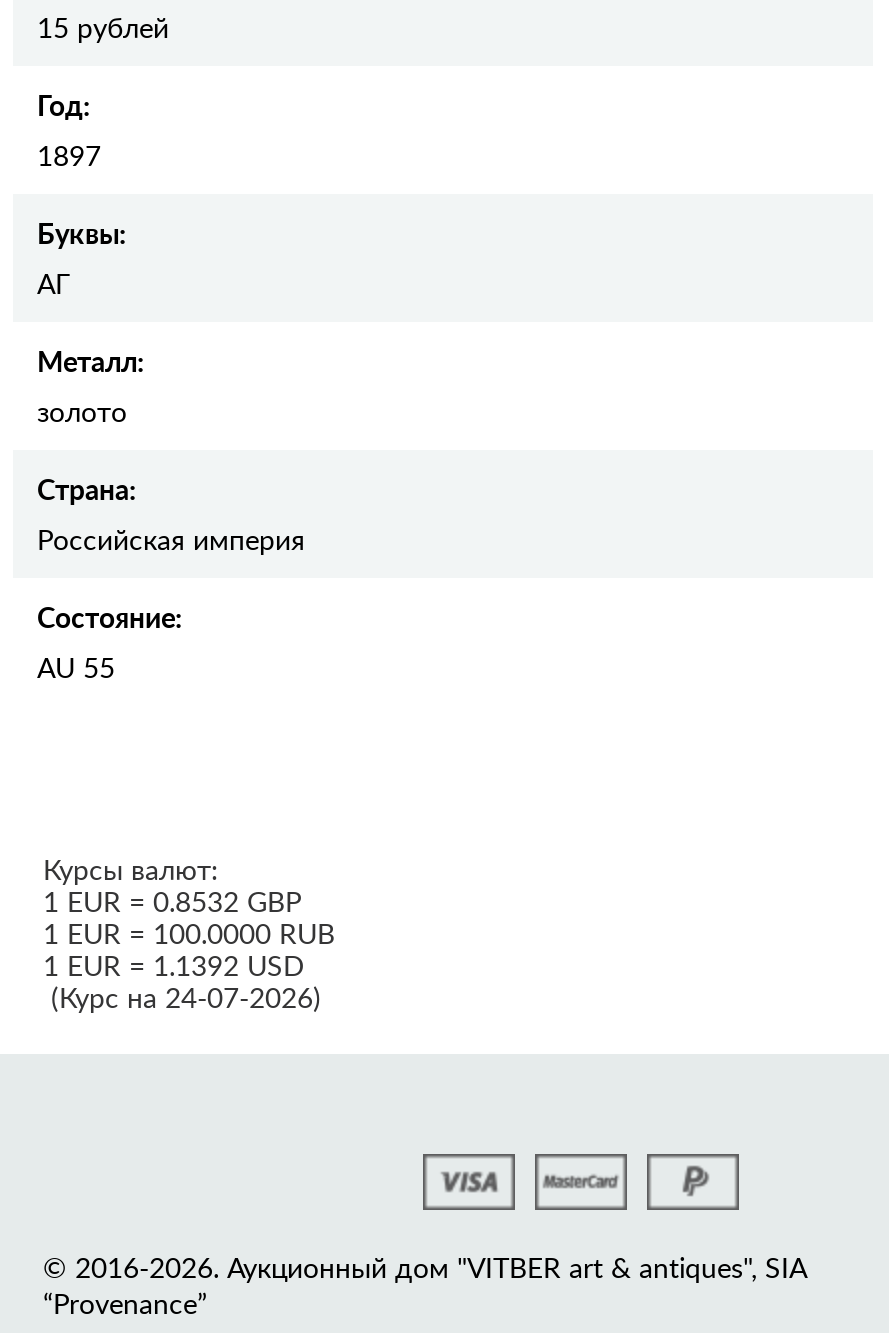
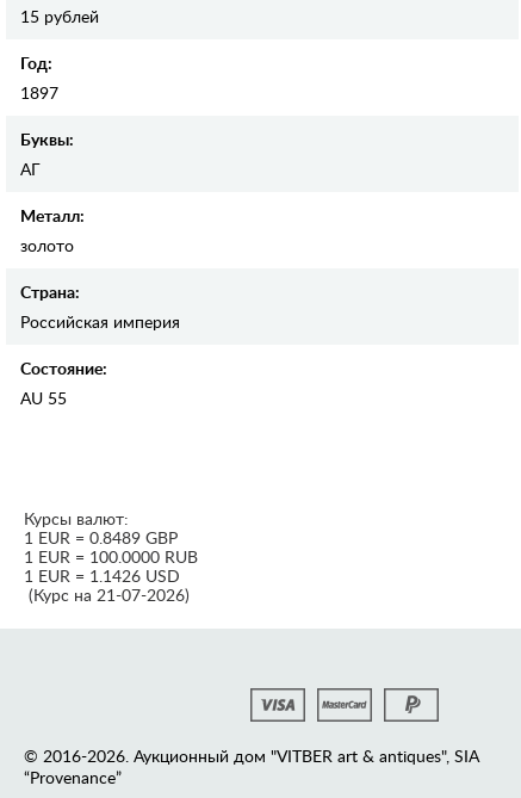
- 1 EUR = 0.8532 GBP
+ 1 EUR = 0.8489 GBP

- 1 EUR = 1.1392 USD
+ 1 EUR = 1.1426 USD

- (Курс на 24-07-2026)
+ (Курс на 21-07-2026)
